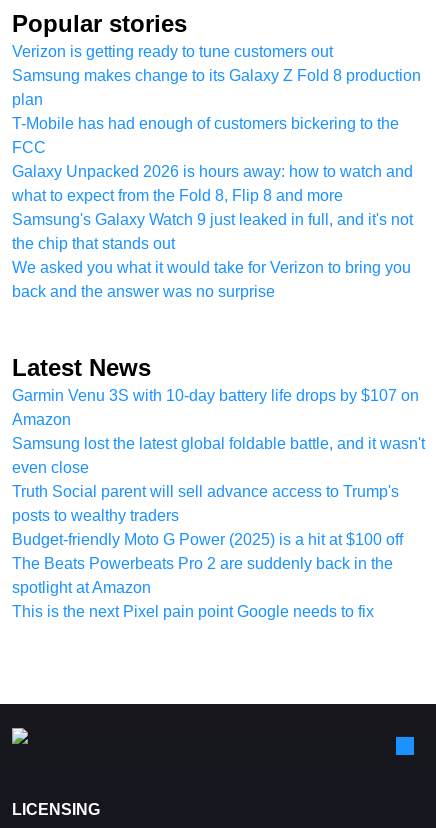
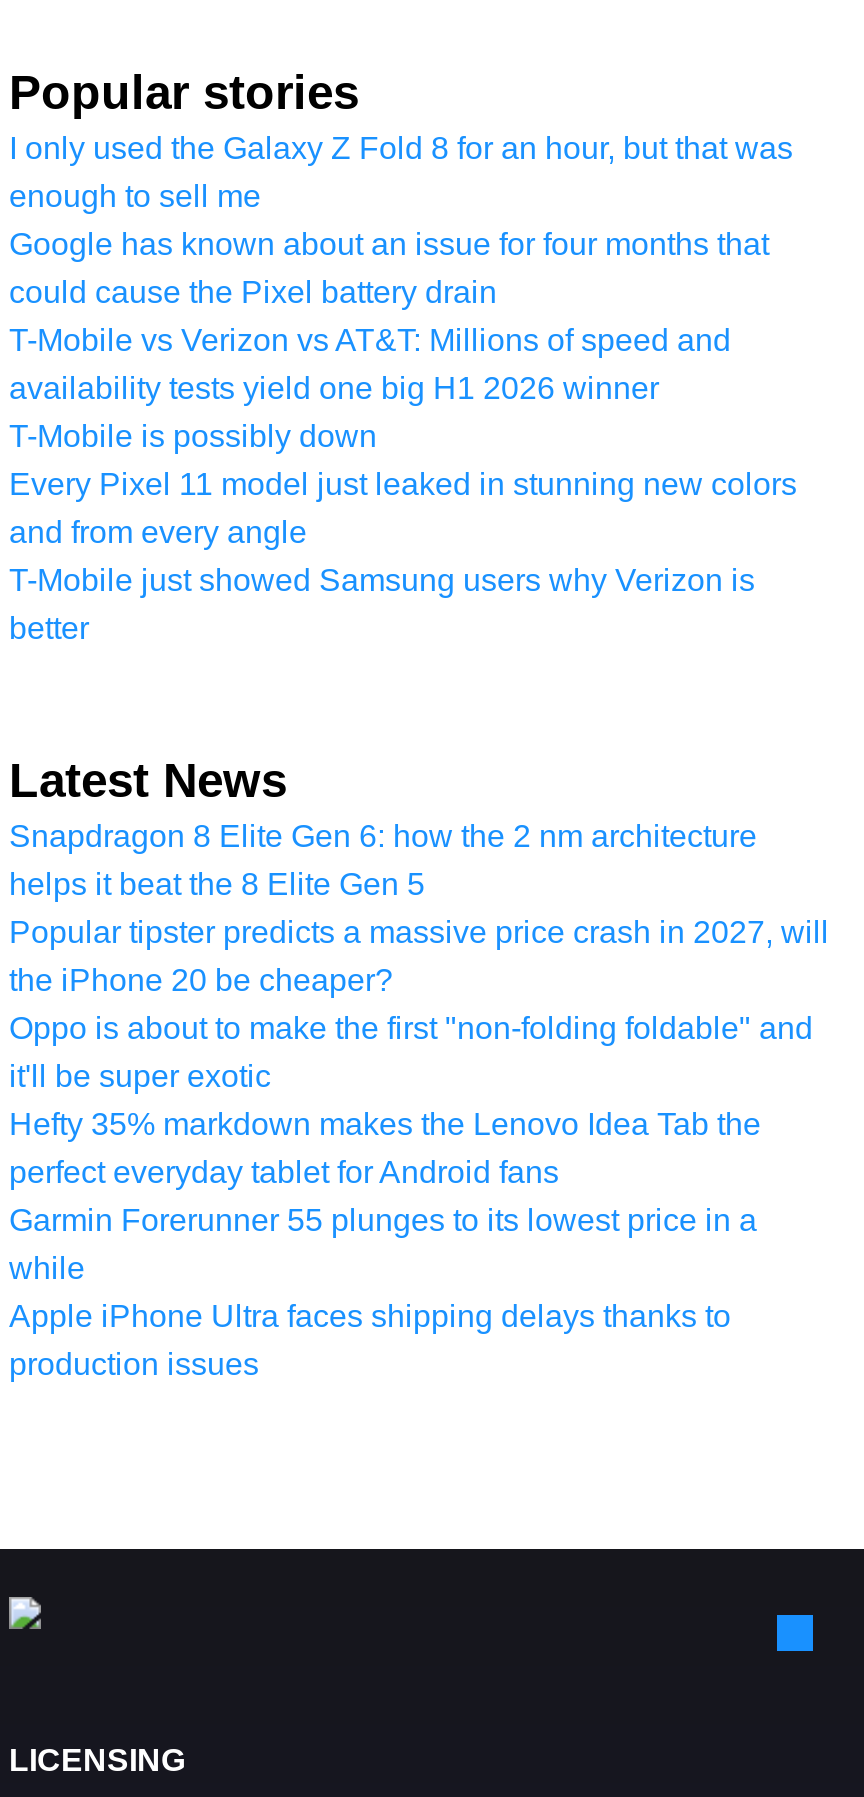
- Verizon is getting ready to tune customers out
- Samsung makes change to its Galaxy Z Fold 8 production
- plan
- T-Mobile has had enough of customers bickering to the
- FCC
- Galaxy Unpacked 2026 is hours away: how to watch and
- what to expect from the Fold 8, Flip 8 and more
- Samsung's Galaxy Watch 9 just leaked in full, and it's not
- the chip that stands out
- We asked you what it would take for Verizon to bring you
- back and the answer was no surprise
+ I only used the Galaxy Z Fold 8 for an hour, but that was
+ enough to sell me
+ Google has known about an issue for four months that
+ could cause the Pixel battery drain
+ T-Mobile vs Verizon vs AT&T: Millions of speed and
+ availability tests yield one big H1 2026 winner
+ T-Mobile is possibly down
+ Every Pixel 11 model just leaked in stunning new colors
+ and from every angle
+ T-Mobile just showed Samsung users why Verizon is
+ better

- Garmin Venu 3S with 10-day battery life drops by $107 on
- Amazon
- Samsung lost the latest global foldable battle, and it wasn't
- even close
- Truth Social parent will sell advance access to Trump's
- posts to wealthy traders
- Budget-friendly Moto G Power (2025) is a hit at $100 off
- The Beats Powerbeats Pro 2 are suddenly back in the
- spotlight at Amazon
- This is the next Pixel pain point Google needs to fix
+ Snapdragon 8 Elite Gen 6: how the 2 nm architecture
+ helps it beat the 8 Elite Gen 5
+ Popular tipster predicts a massive price crash in 2027, will
+ the iPhone 20 be cheaper?
+ Oppo is about to make the first "non-folding foldable" and
+ it'll be super exotic
+ Hefty 35% markdown makes the Lenovo Idea Tab the
+ perfect everyday tablet for Android fans
+ Garmin Forerunner 55 plunges to its lowest price in a
+ while
+ Apple iPhone Ultra faces shipping delays thanks to
+ production issues
